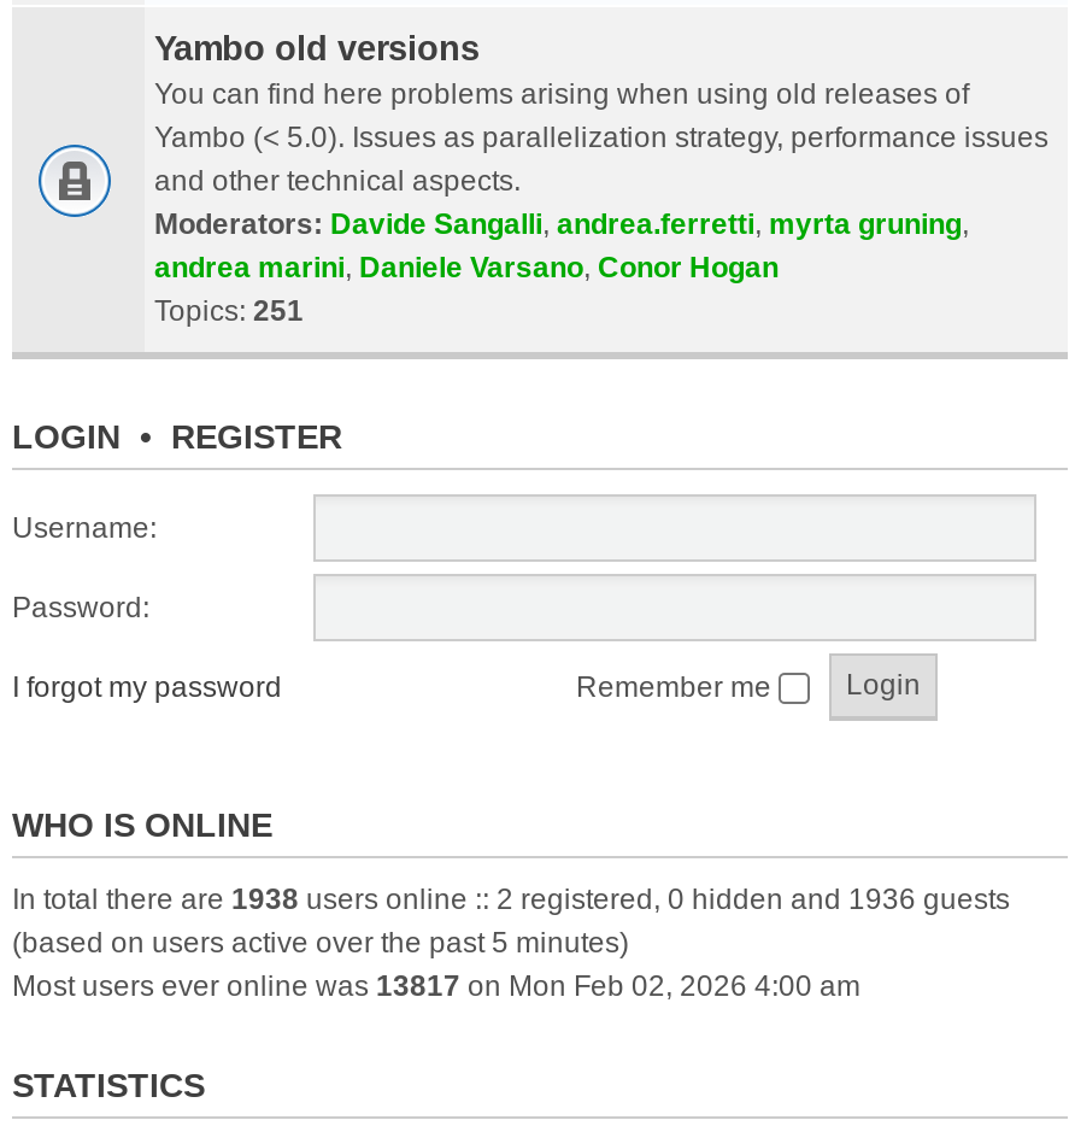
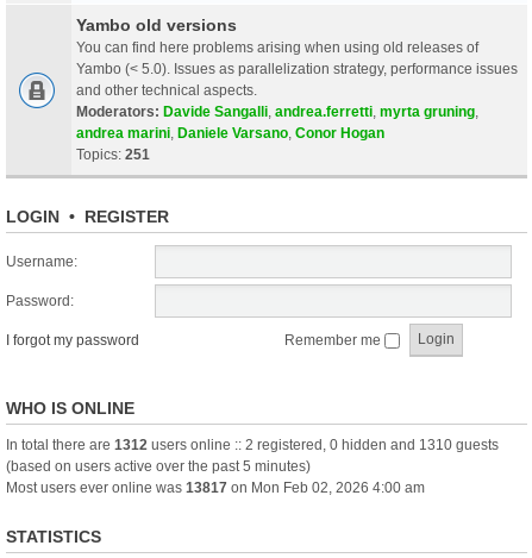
- In total there are 1938 users online :: 2 registered, 0 hidden and 1936 guests
+ In total there are 1312 users online :: 2 registered, 0 hidden and 1310 guests
